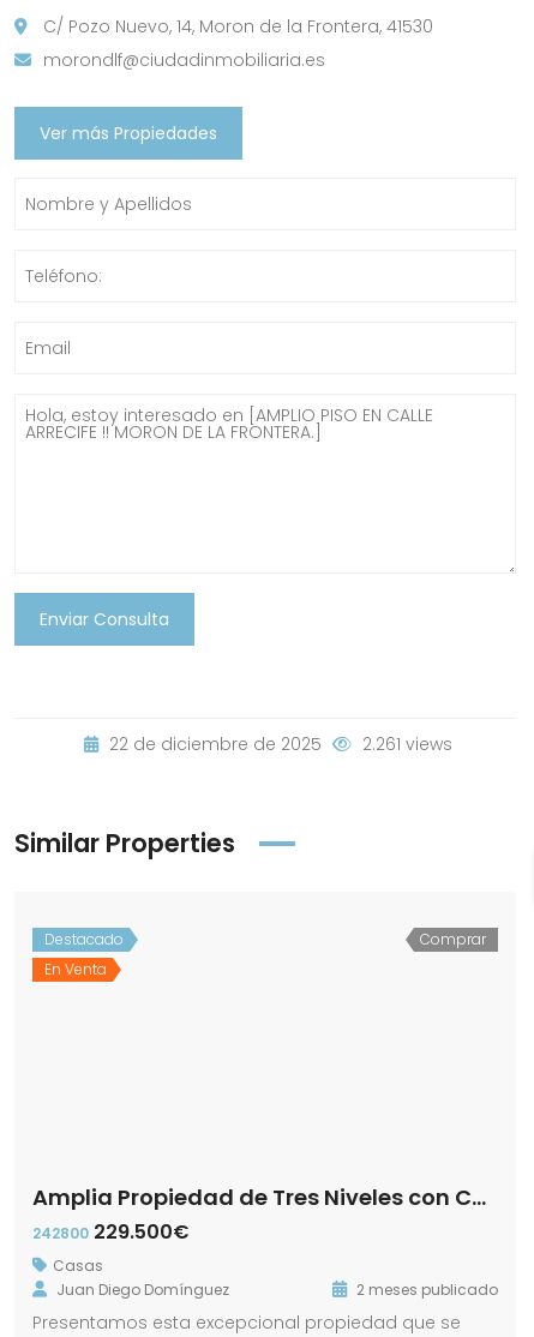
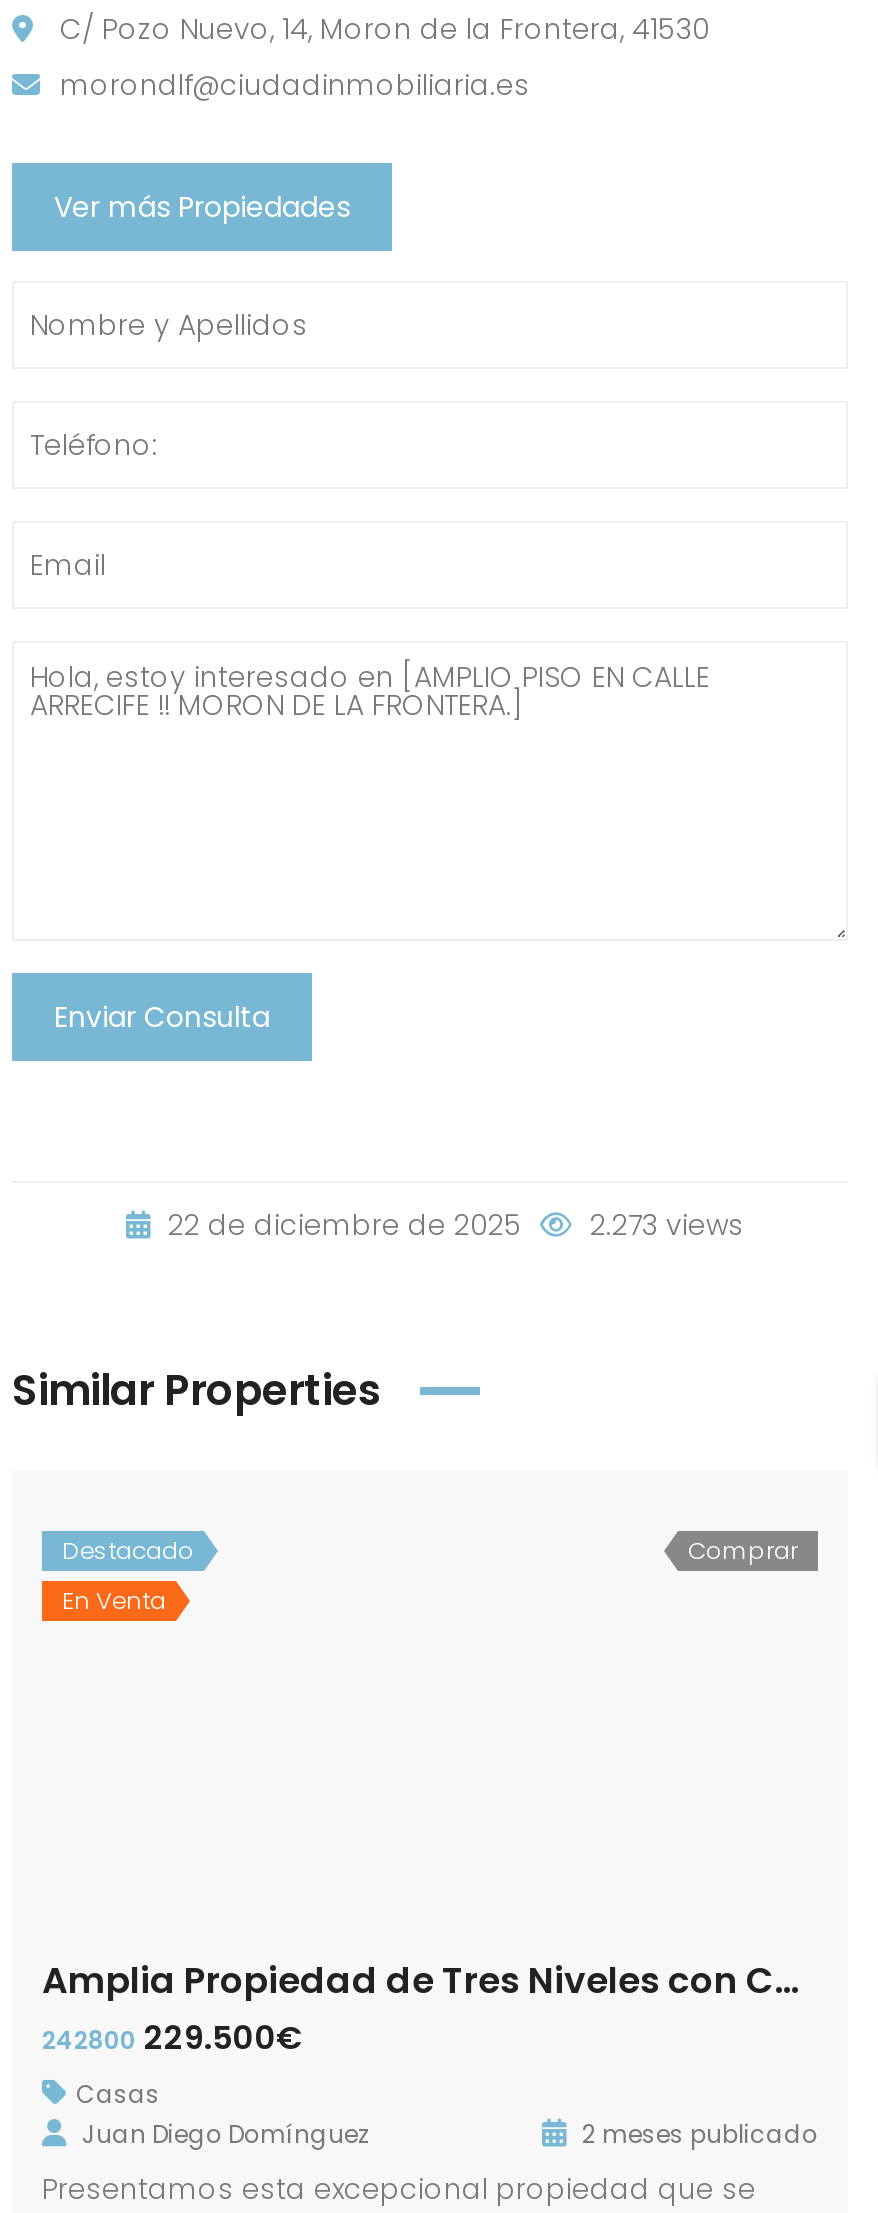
- 22 de diciembre de 2025 2.261 views
+ 22 de diciembre de 2025 2.273 views
